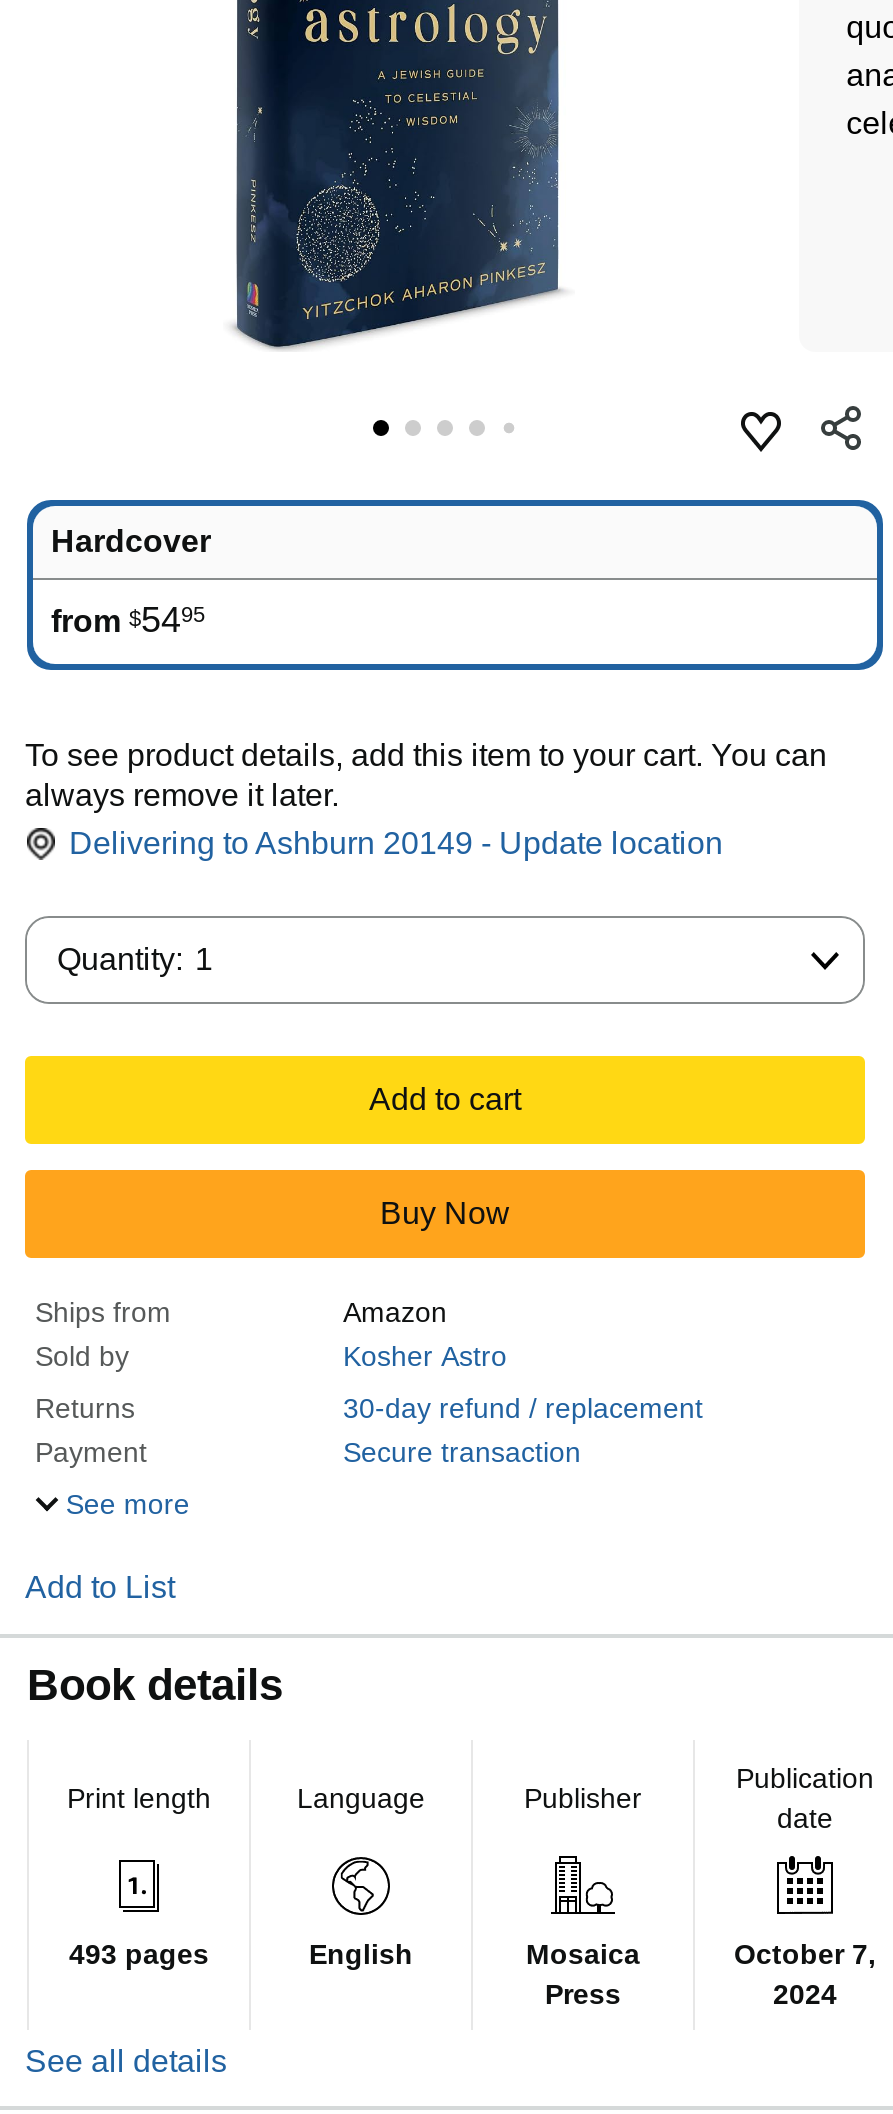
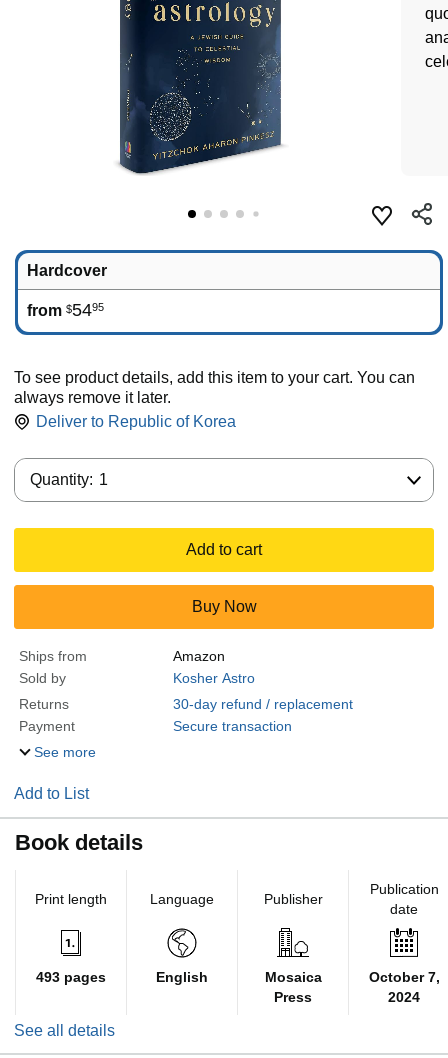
- Delivering to Ashburn 20149 - Update location
+ Deliver to Republic of Korea
